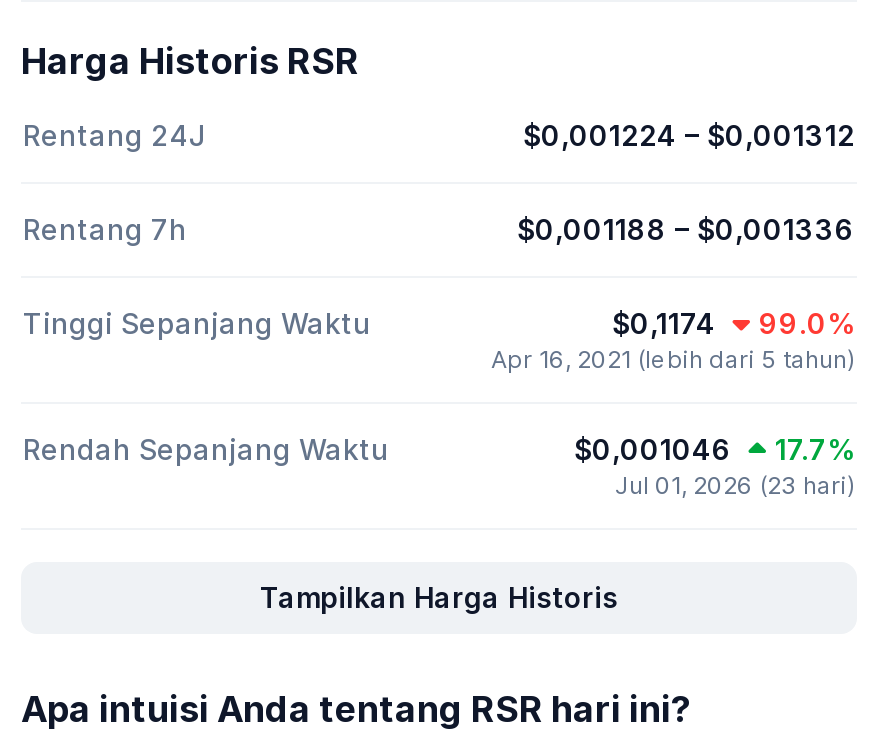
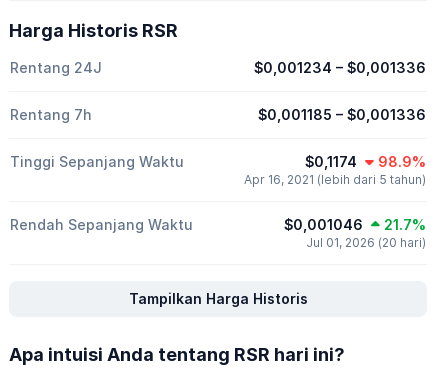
- $0,001224 – $0,001312
+ $0,001234 – $0,001336

- $0,001188 – $0,001336
+ $0,001185 – $0,001336

- $0,1174 99.0%
+ $0,1174 98.9%

- $0,001046 17.7%
+ $0,001046 21.7%

- Jul 01, 2026 (23 hari)
+ Jul 01, 2026 (20 hari)
